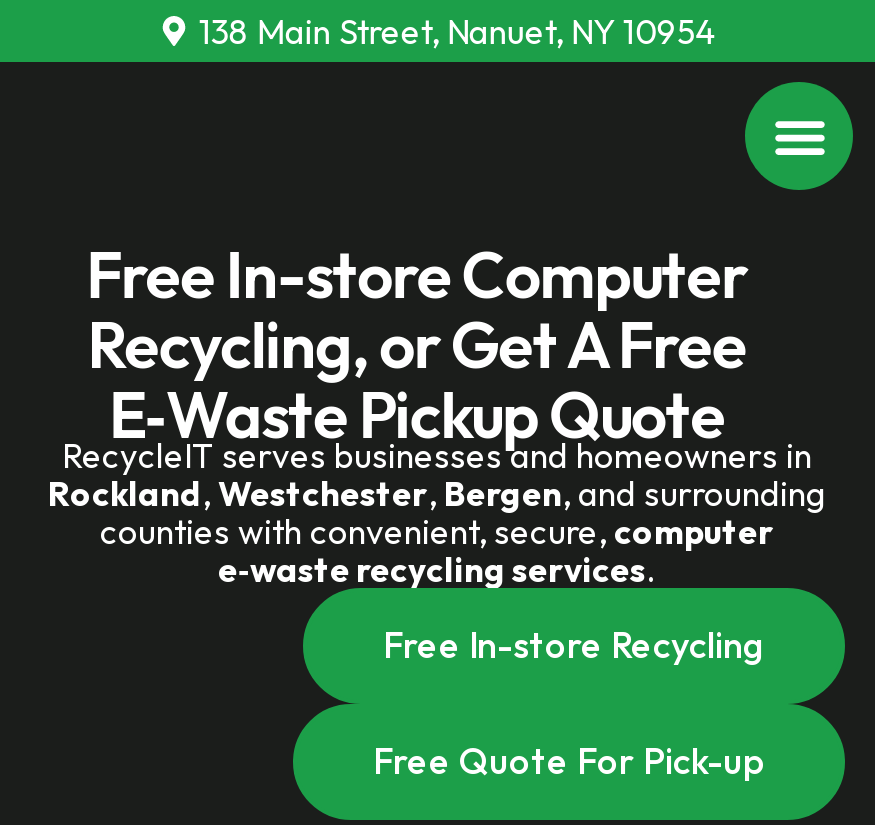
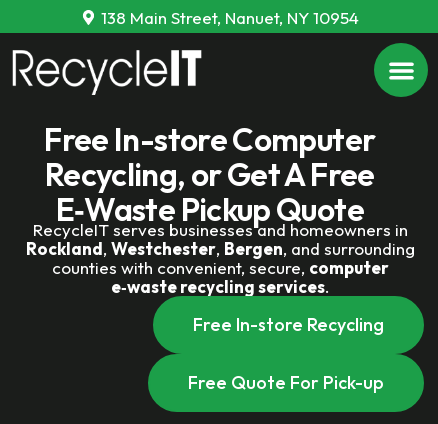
+ [image]
